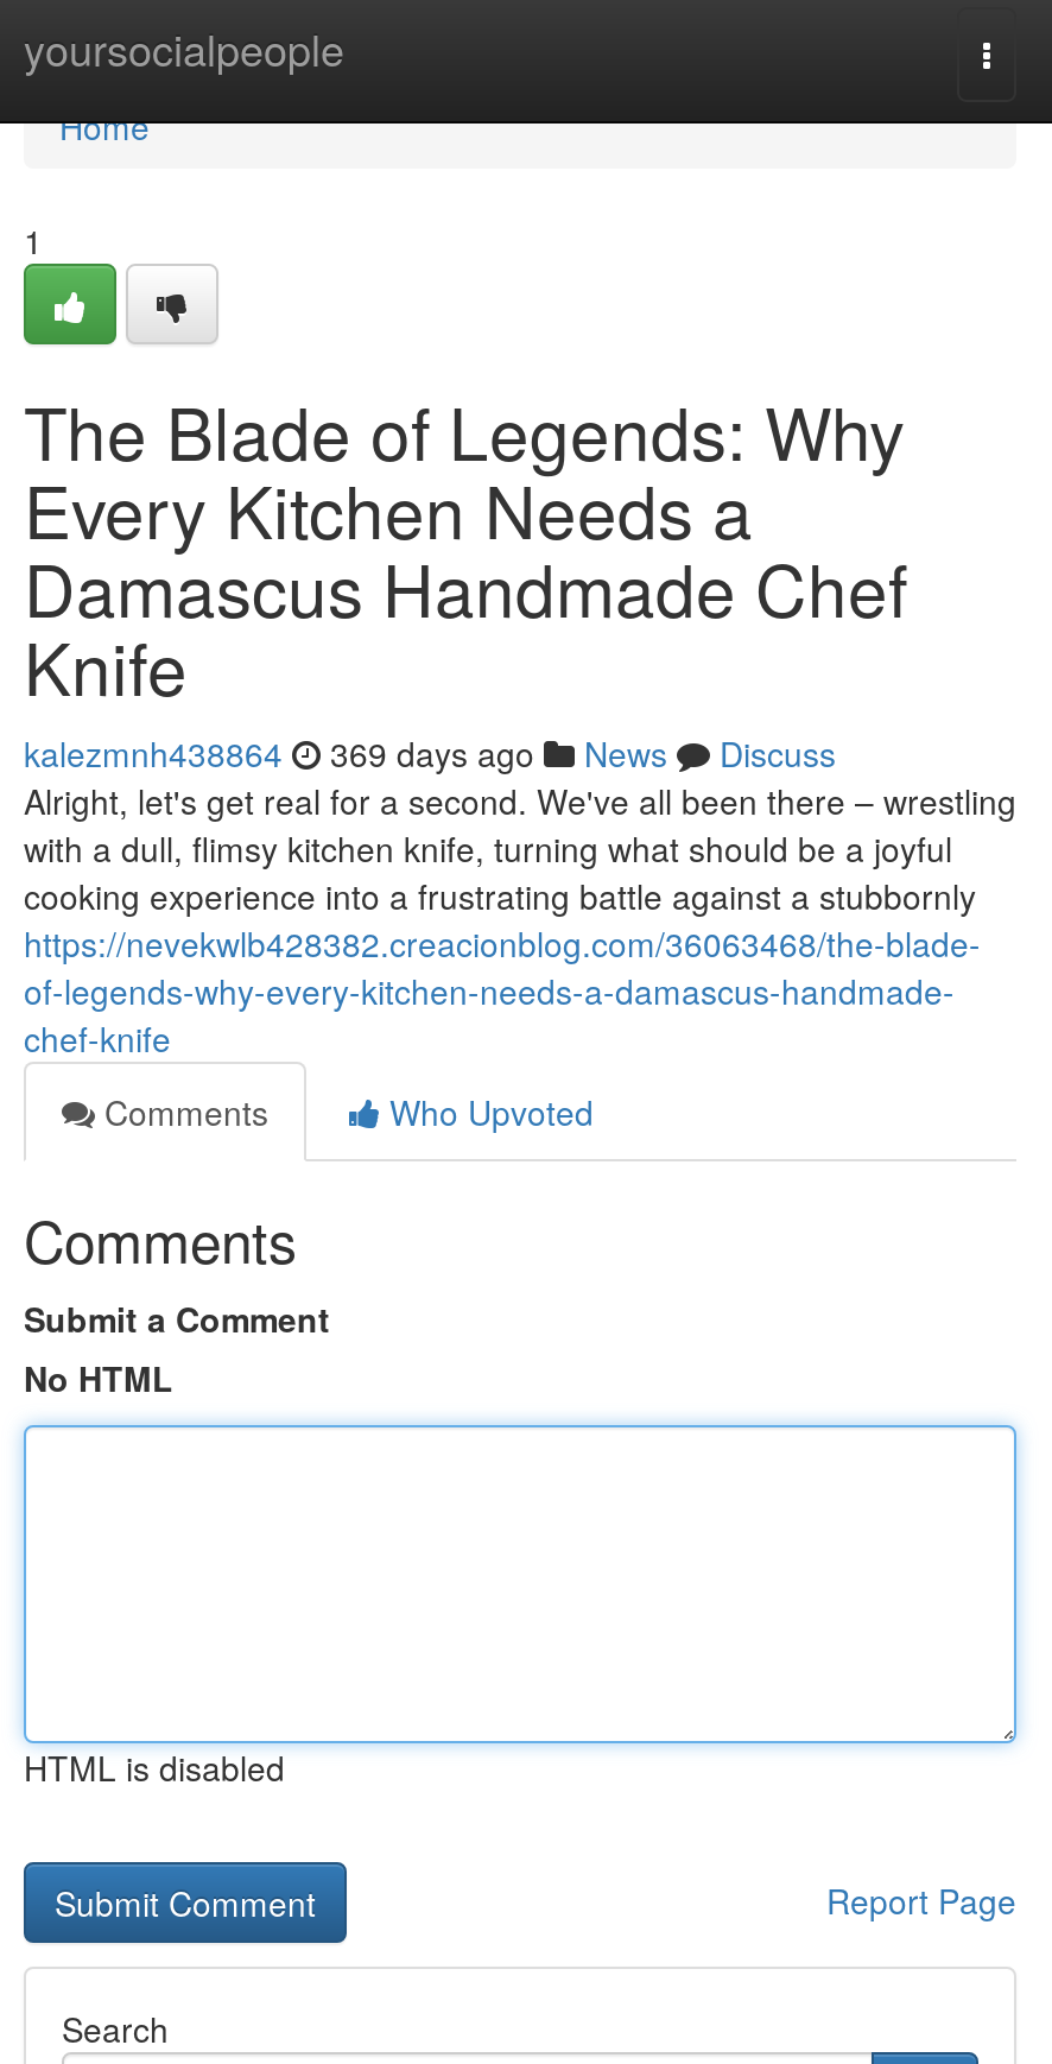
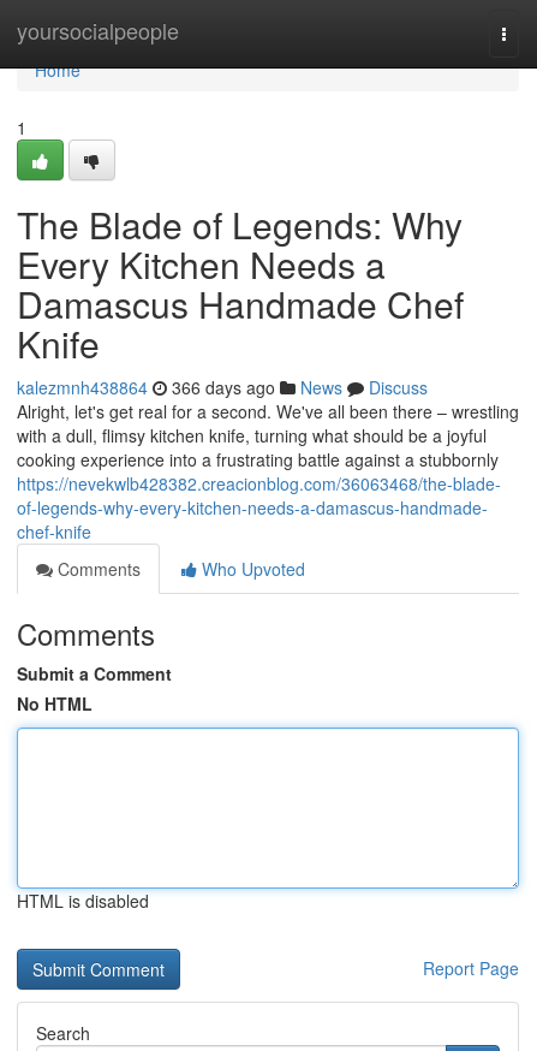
- kalezmnh438864 369 days ago News Discuss
+ kalezmnh438864 366 days ago News Discuss
